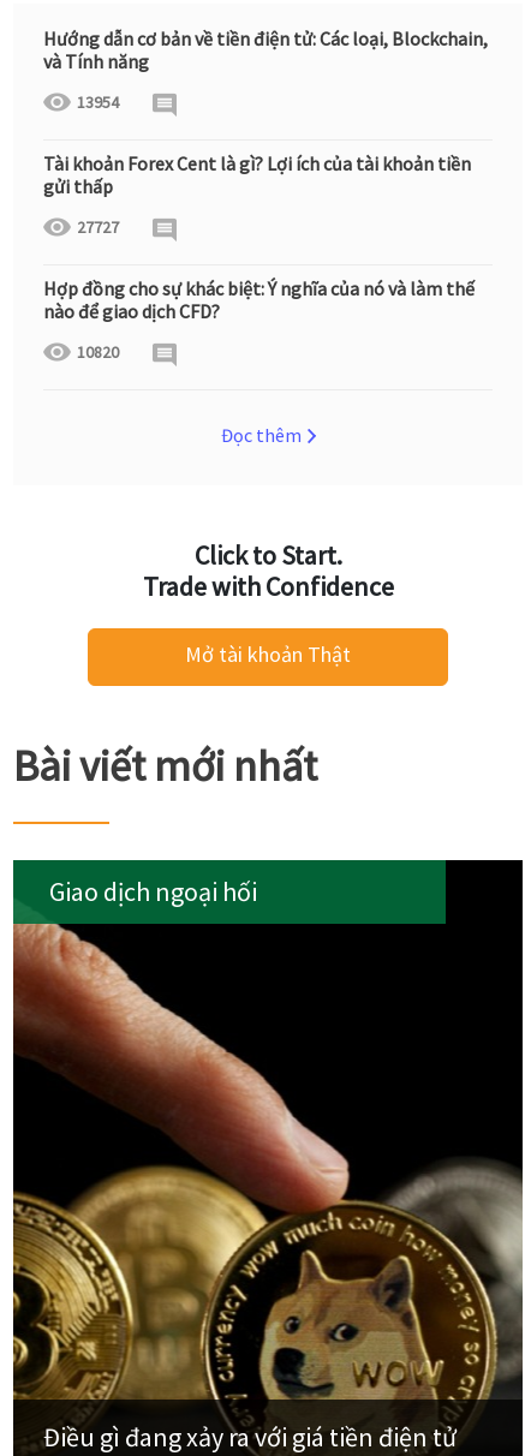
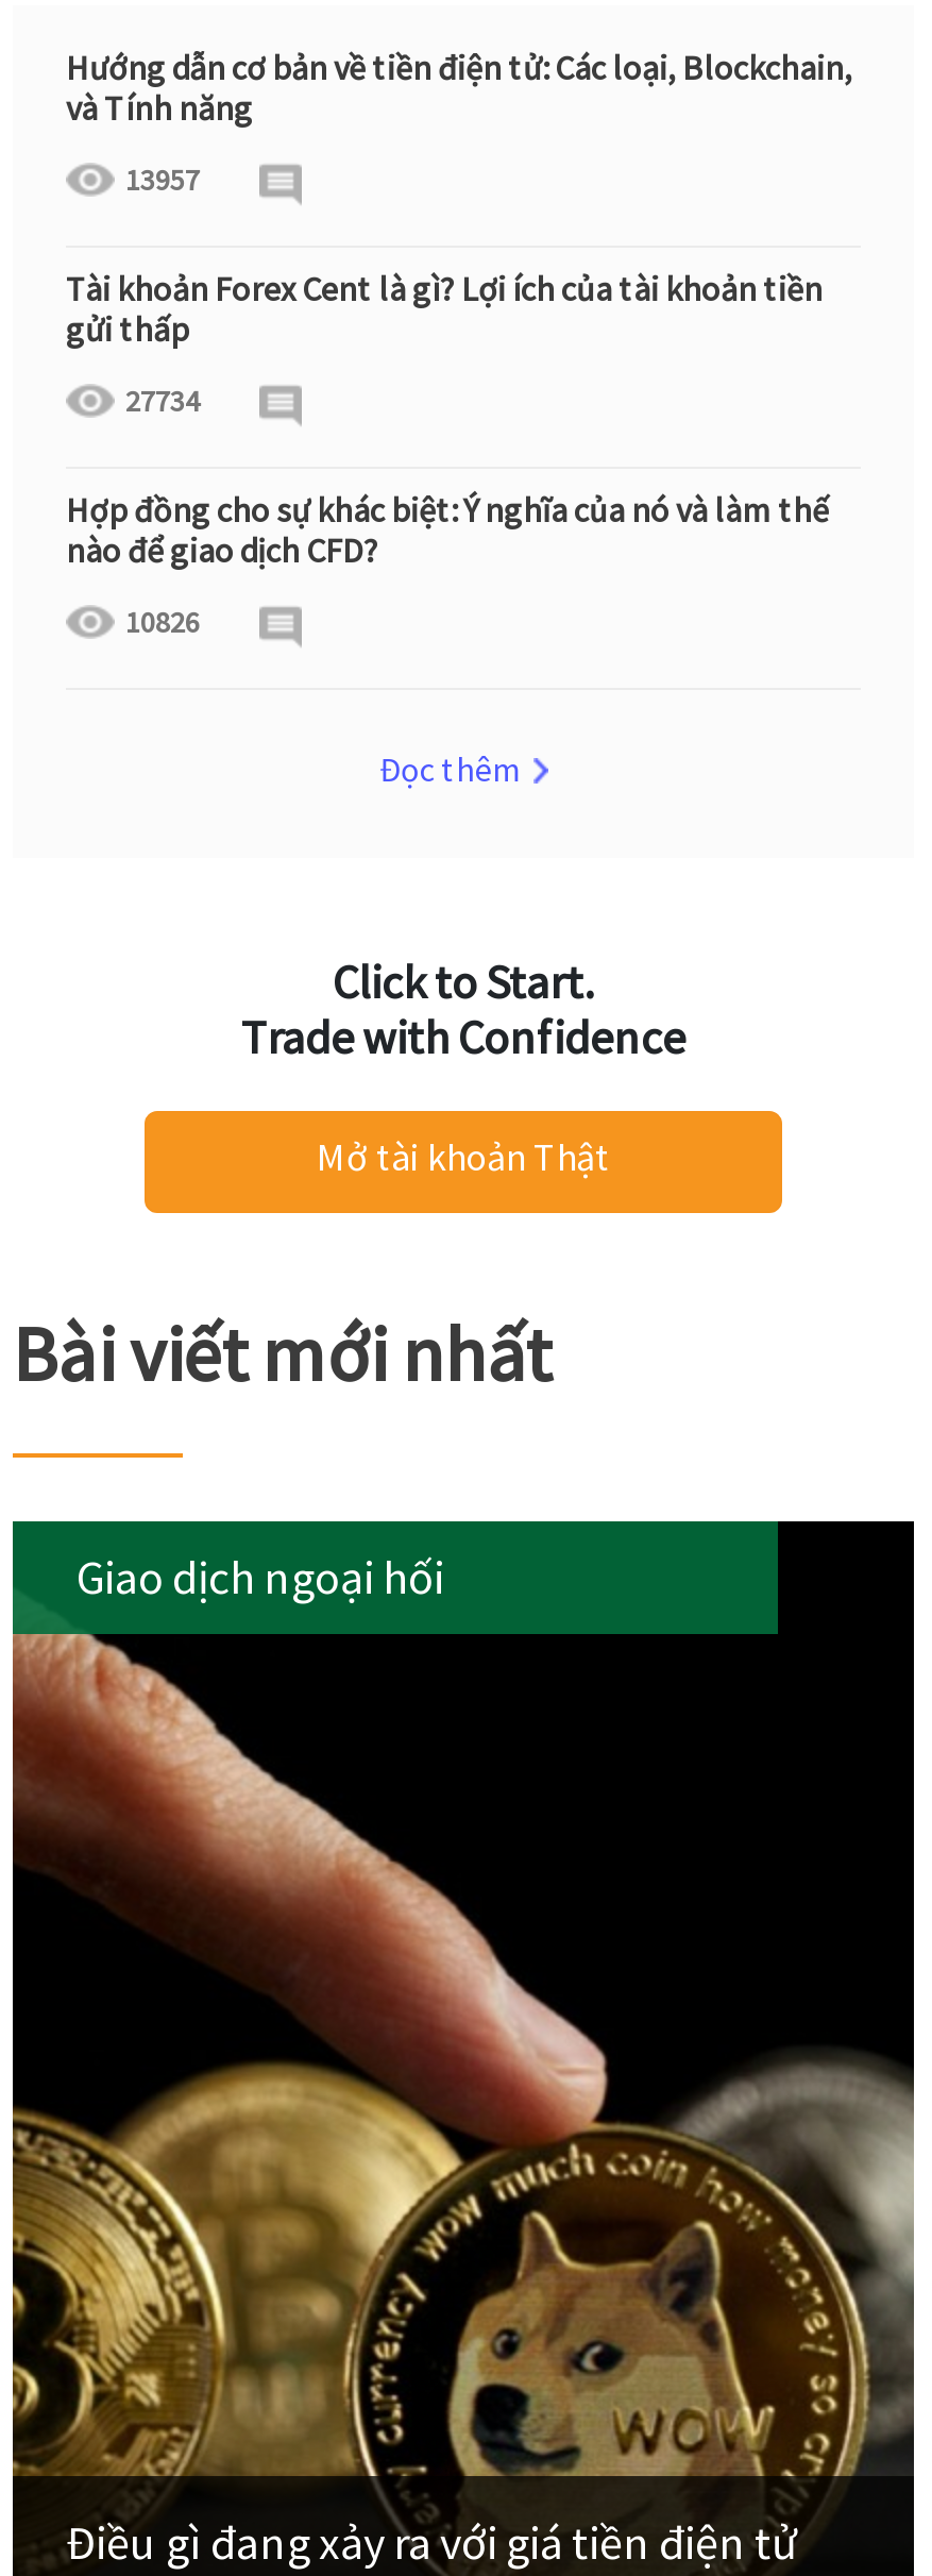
- 13954
+ 13957

- 27727
+ 27734

- 10820
+ 10826
